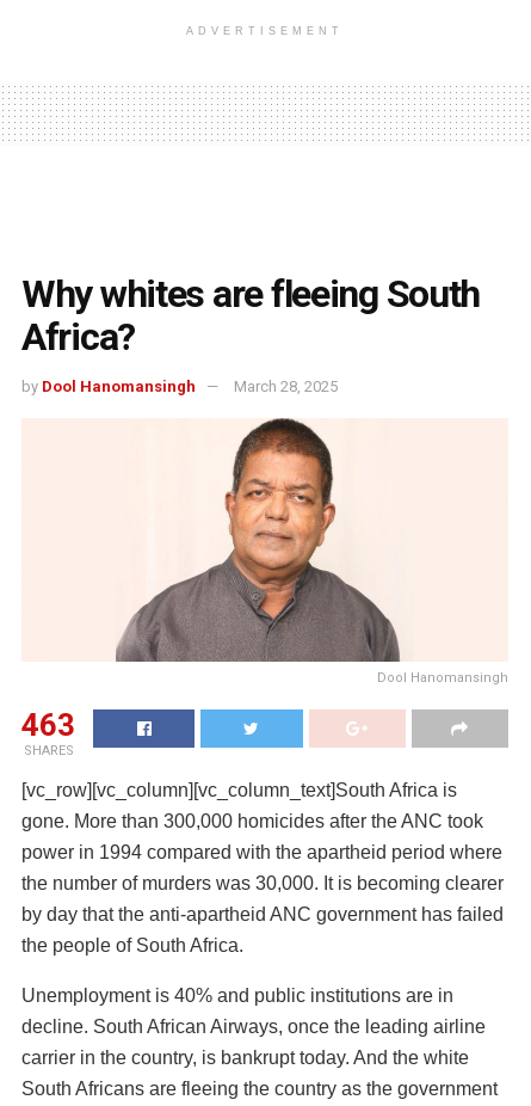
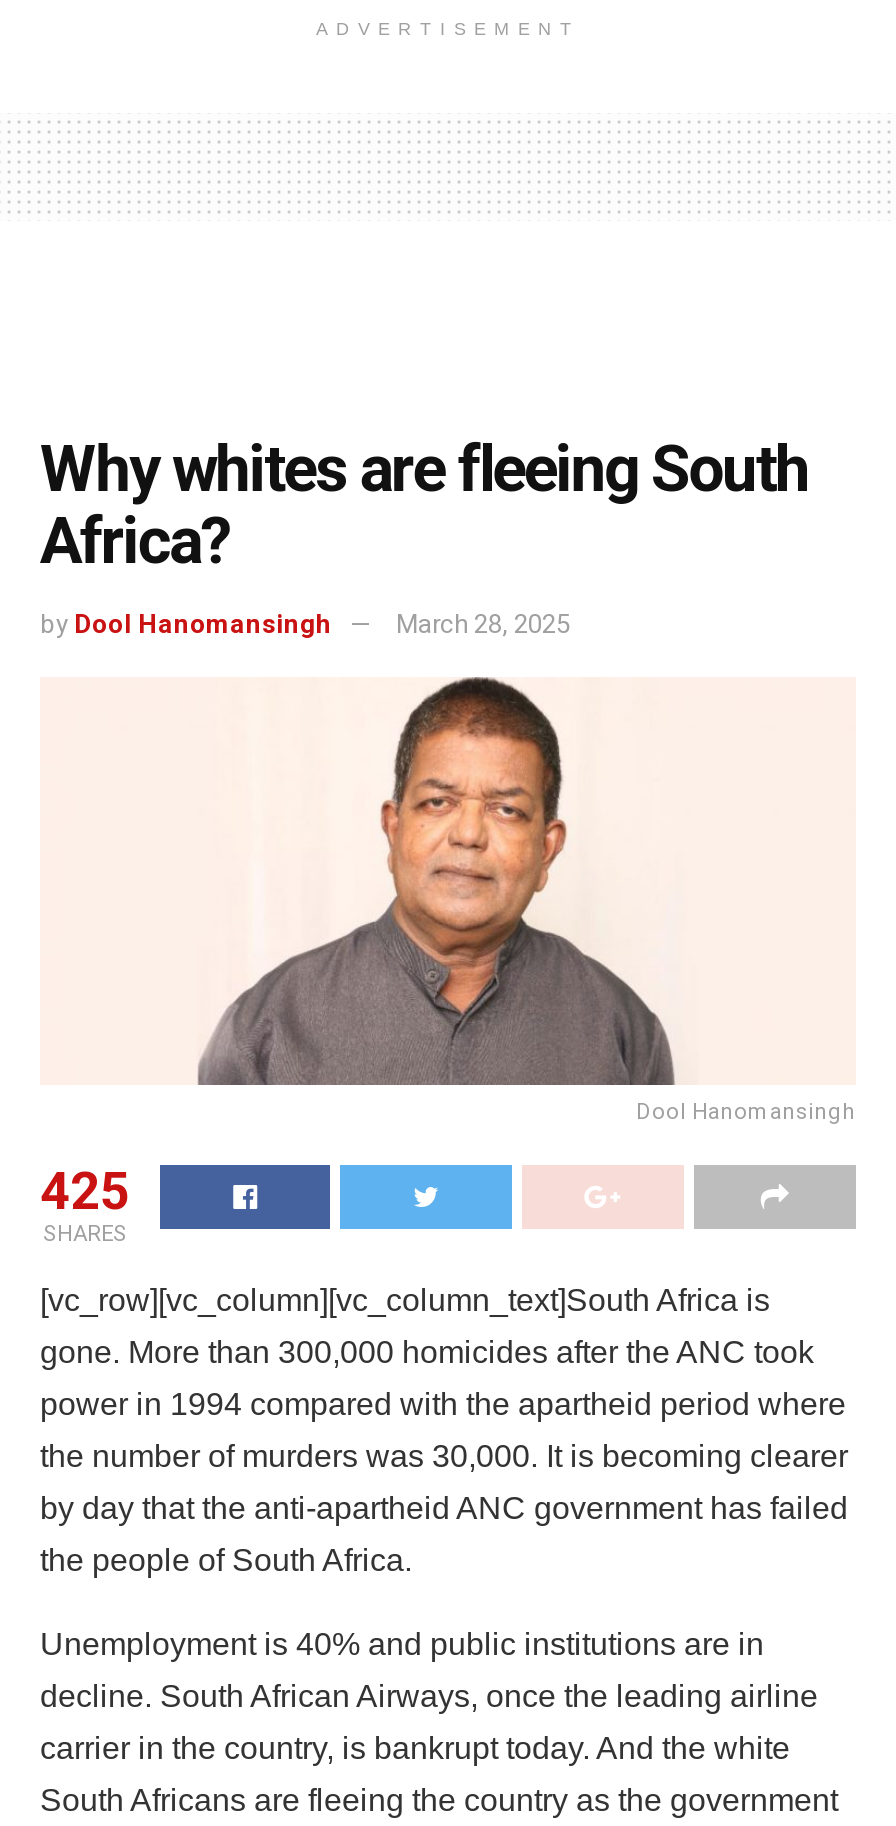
- 463
+ 425
